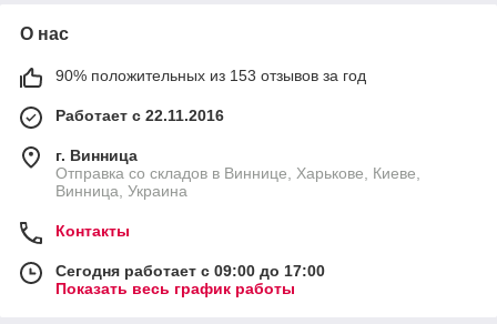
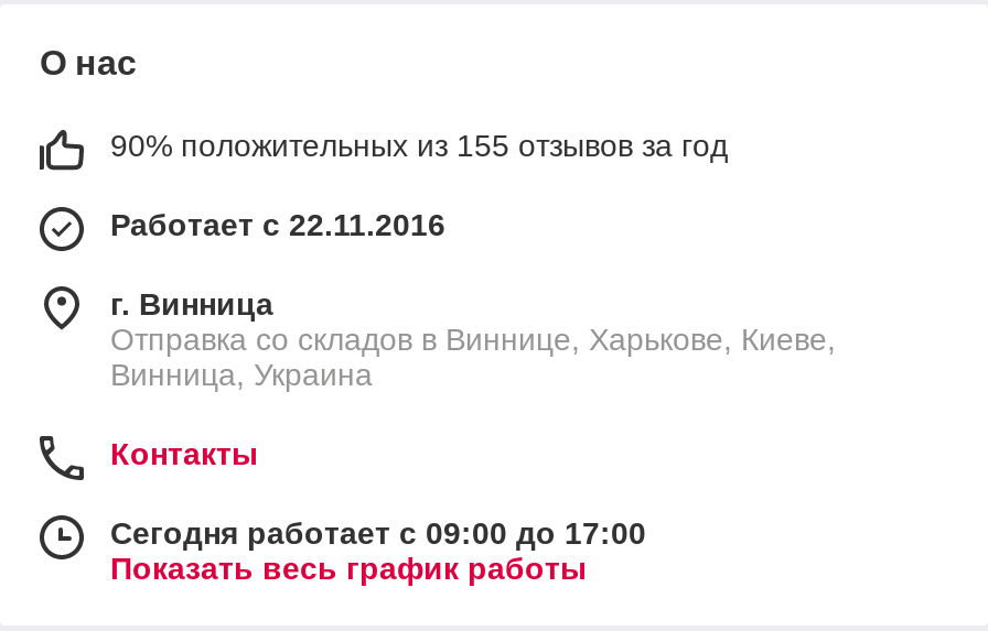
- 90% положительных из 153 отзывов за год
+ 90% положительных из 155 отзывов за год
